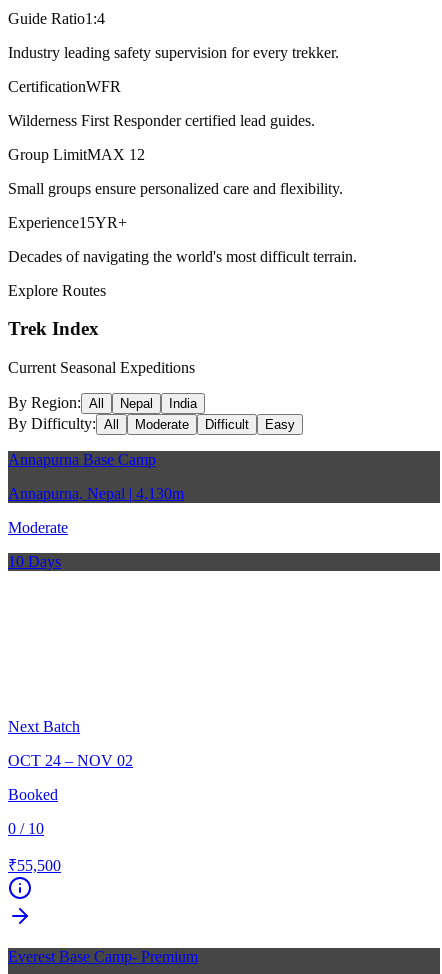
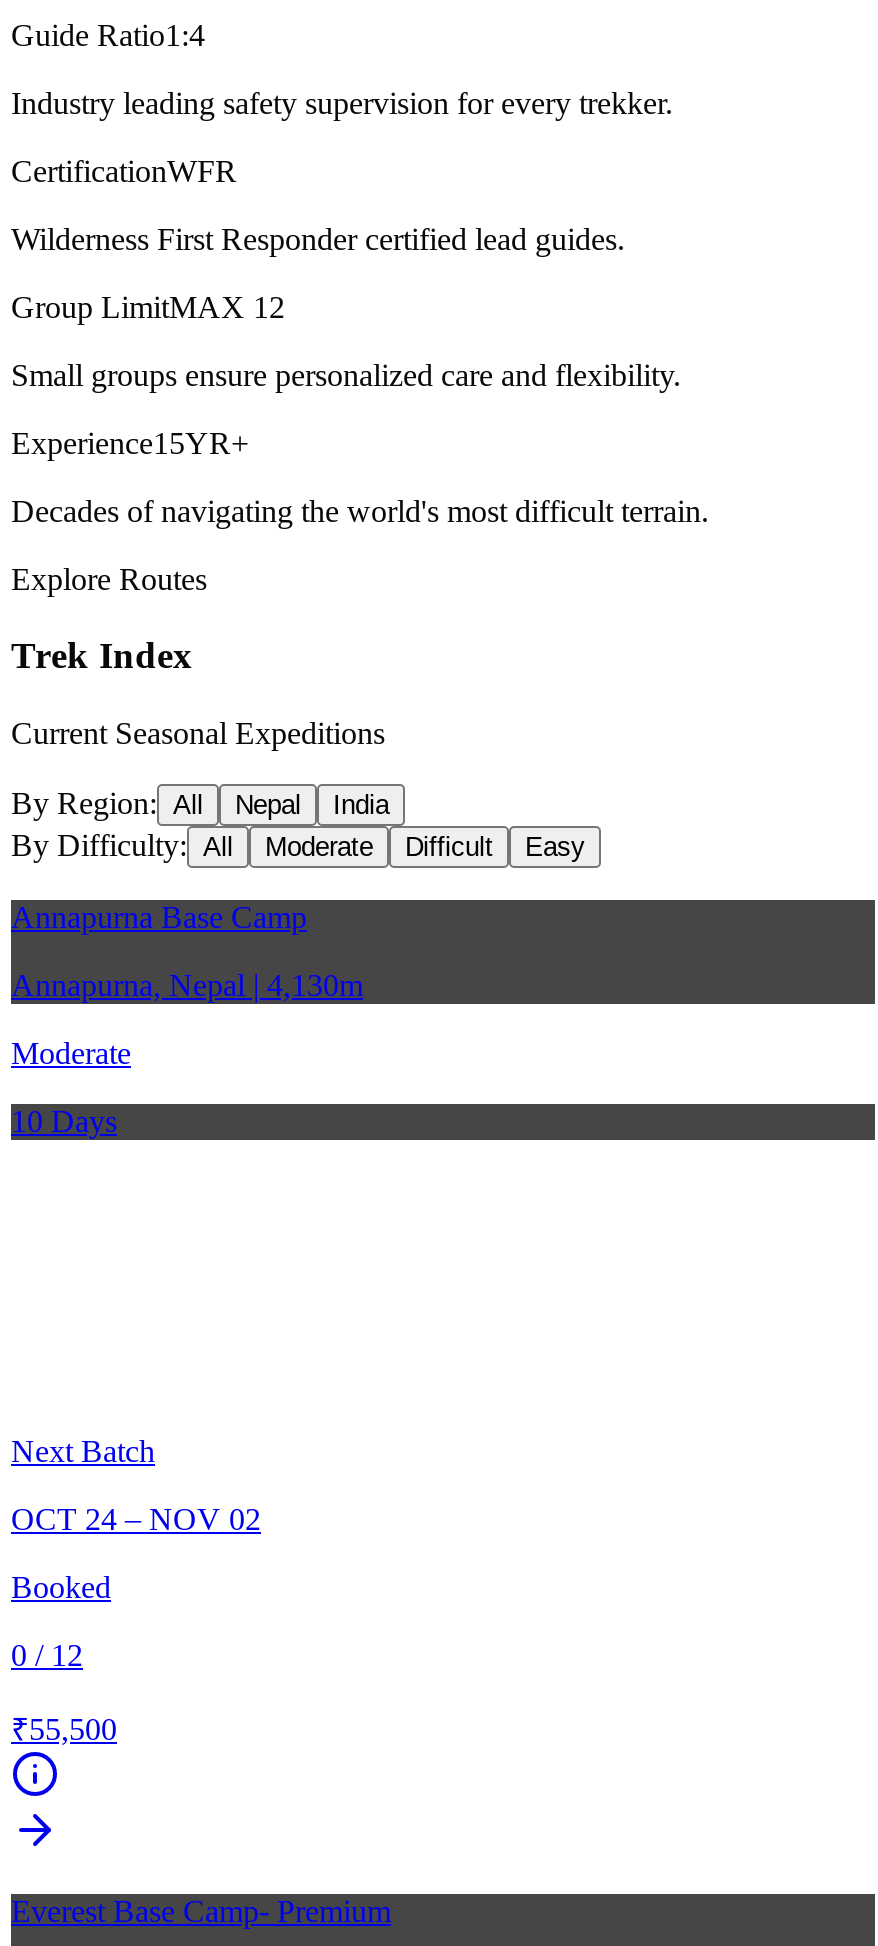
- 0 / 10
+ 0 / 12
